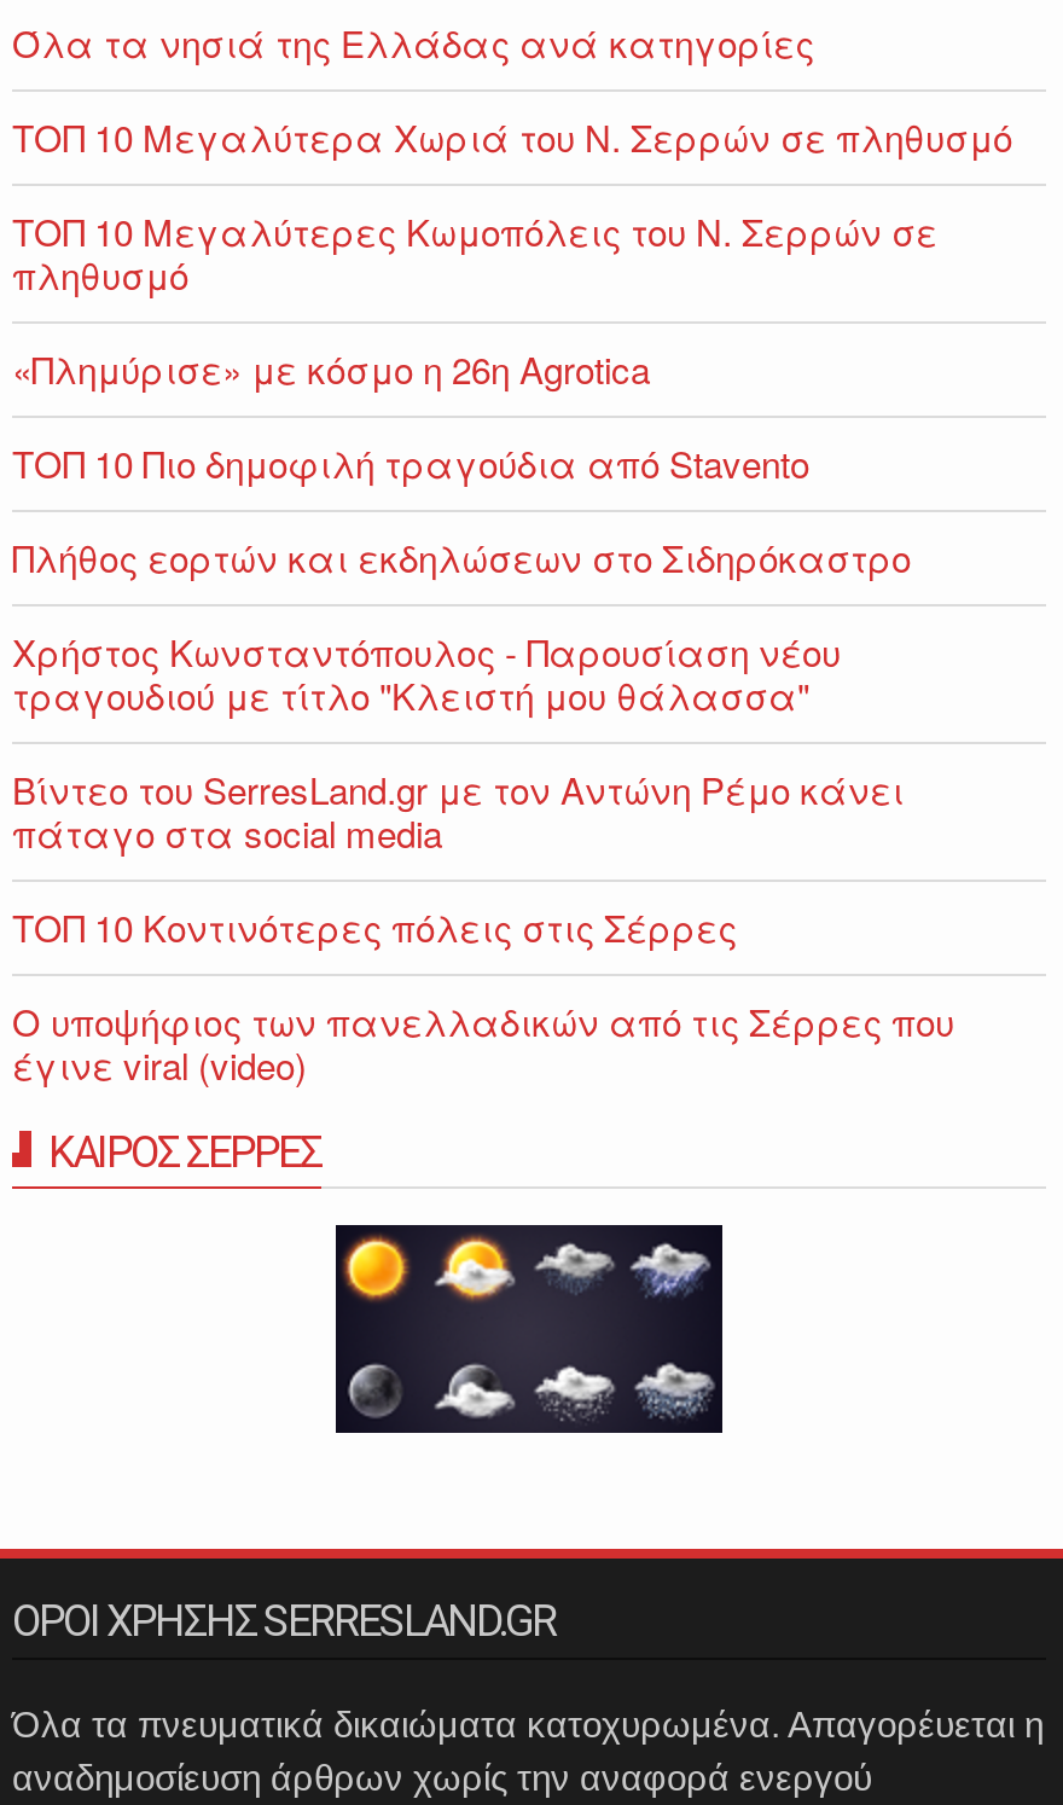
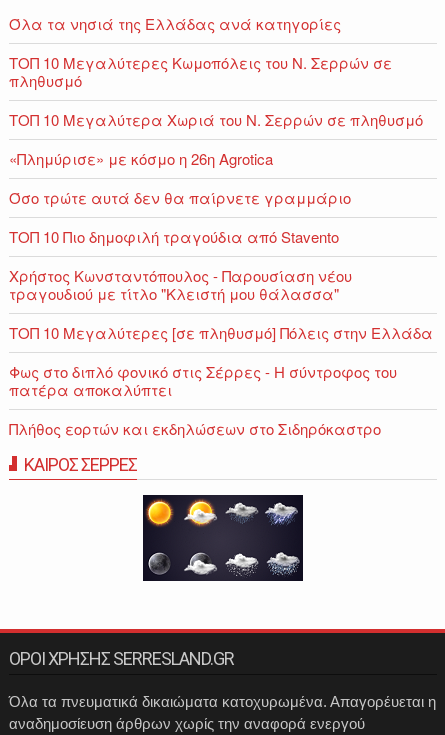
moved down: ΤΟΠ 10 Μεγαλύτερα Χωριά του Ν. Σερρών σε πληθυσμό

moved up: ΤΟΠ 10 Μεγαλύτερες Κωμοπόλεις του Ν. Σερρών σε | πληθυσμό

+ Όσο τρώτε αυτά δεν θα παίρνετε γραμμάριο

moved down: ΤΟΠ 10 Πιο δημοφιλή τραγούδια από Stavento

moved down: Πλήθος εορτών και εκδηλώσεων στο Σιδηρόκαστρο

- Βίντεο του SerresLand.gr με τον Αντώνη Ρέμο κάνει
- πάταγο στα social media
+ ΤΟΠ 10 Μεγαλύτερες [σε πληθυσμό] Πόλεις στην Ελλάδα

- ΤΟΠ 10 Κοντινότερες πόλεις στις Σέρρες
+ Φως στο διπλό φονικό στις Σέρρες - Η σύντροφος του
+ πατέρα αποκαλύπτει

- O υποψήφιος των πανελλαδικών από τις Σέρρες που
- έγινε viral (video)
